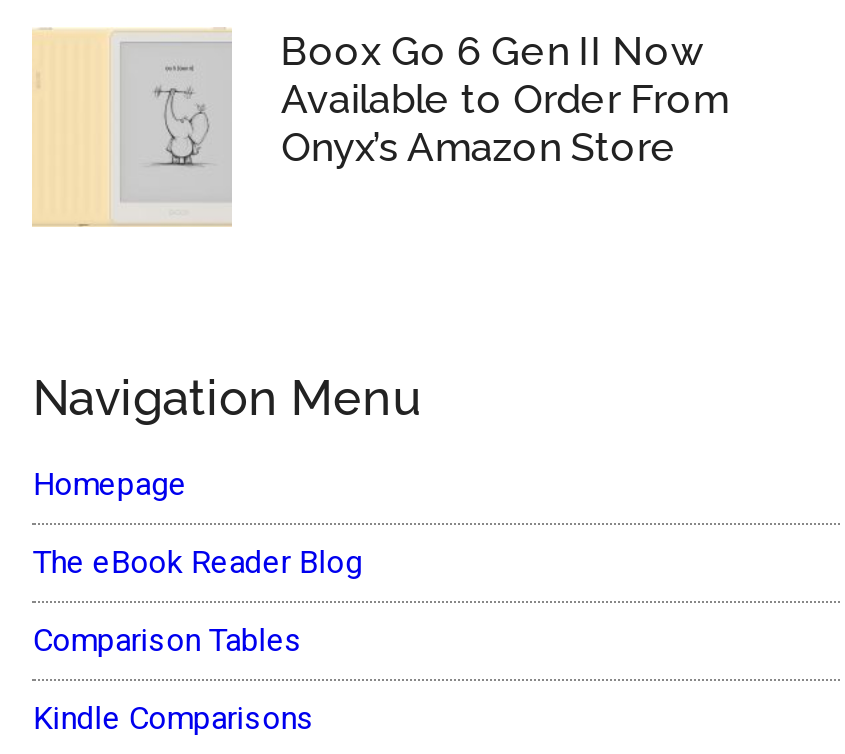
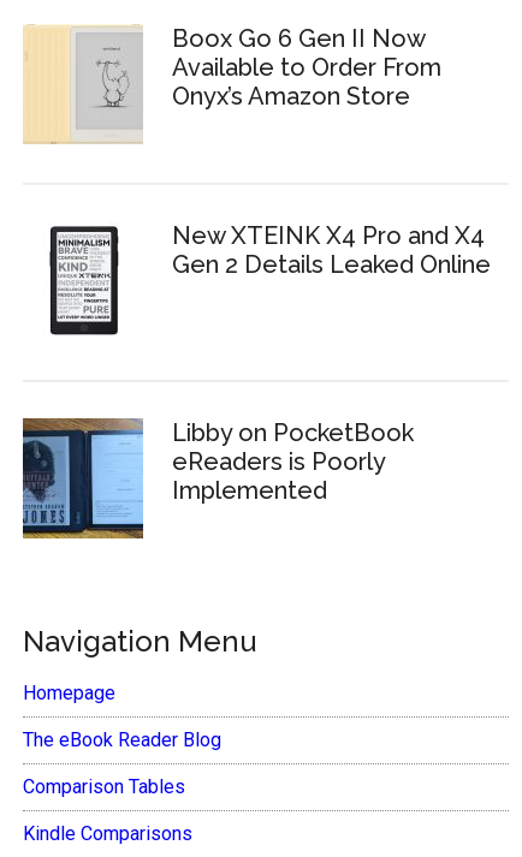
+ [image]
+ Libby on PocketBook
+ eReaders is Poorly
+ Implemented

+ [image]

+ New XTEINK X4 Pro and X4
+ Gen 2 Details Leaked Online
